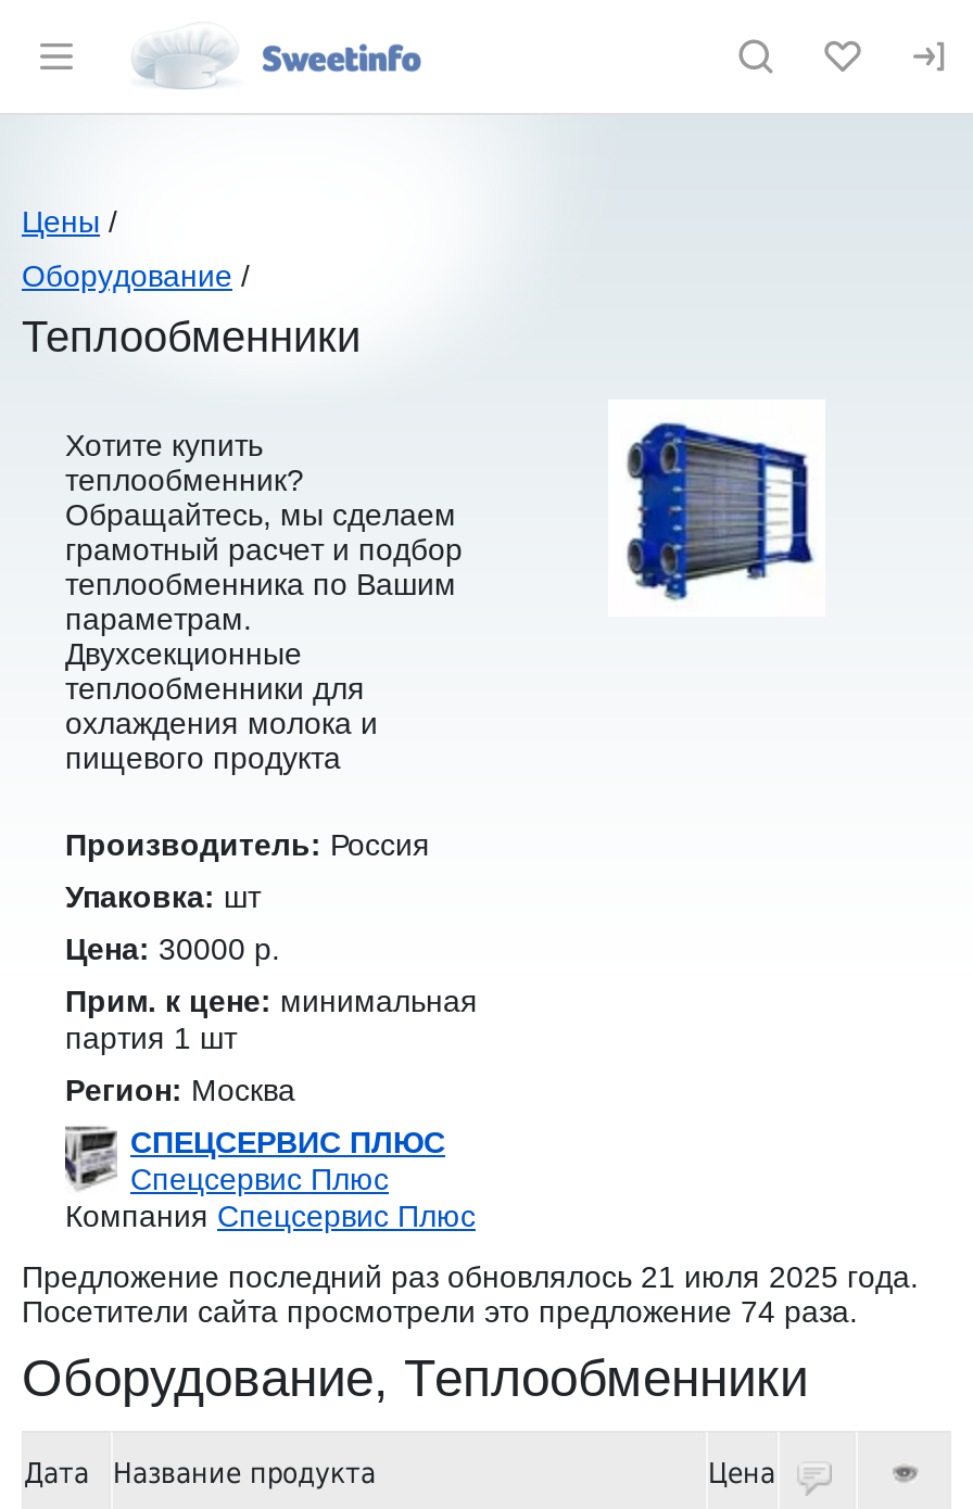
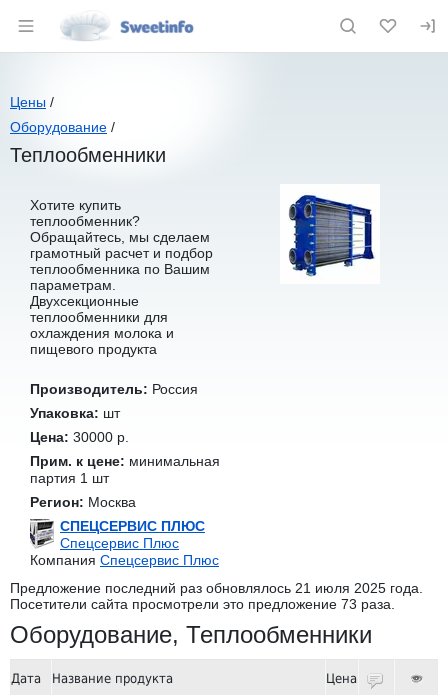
- Посетители сайта просмотрели это предложение 74 раза.
+ Посетители сайта просмотрели это предложение 73 раза.
